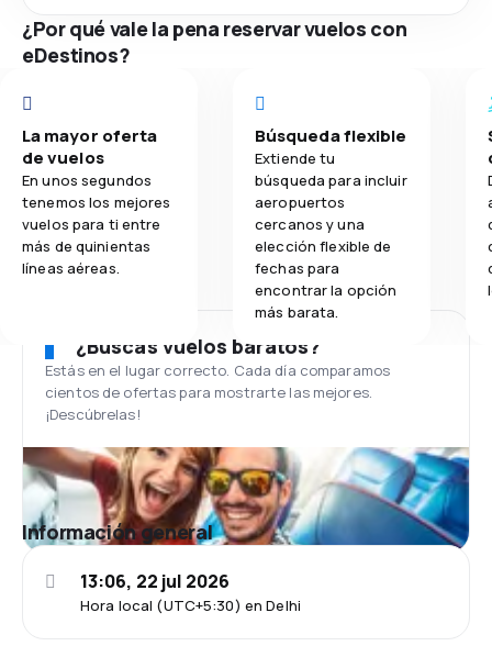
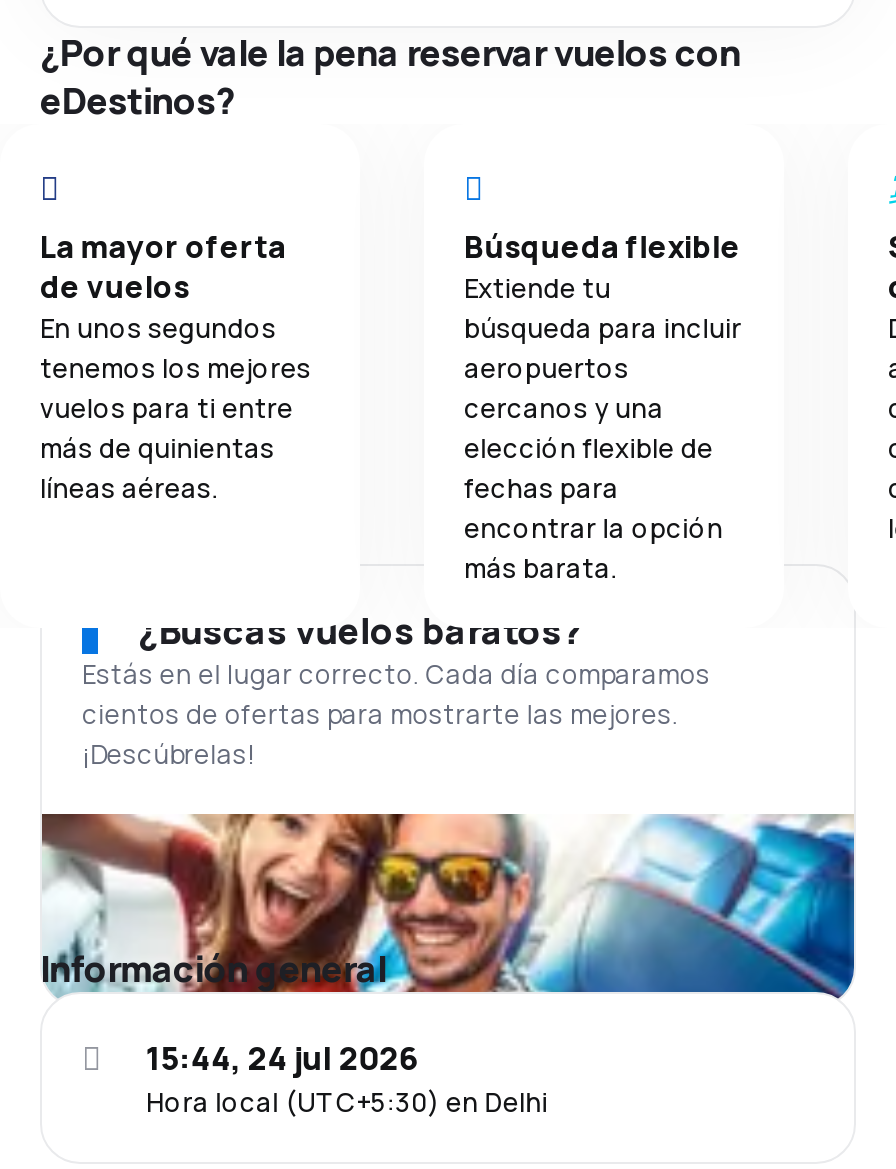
- 13:06, 22 jul 2026
+ 15:44, 24 jul 2026
